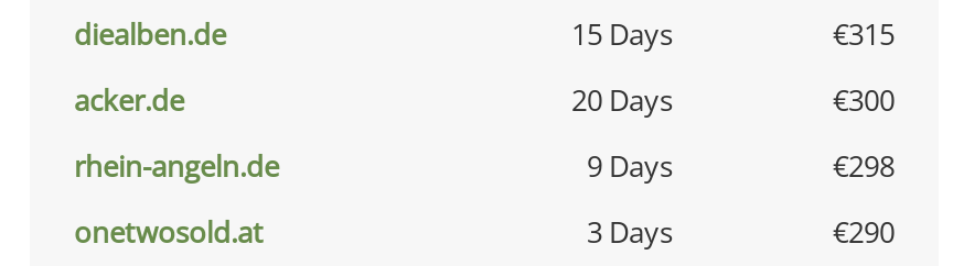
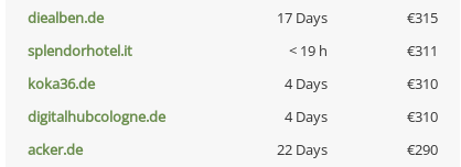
- 15 Days
+ 17 Days

+ splendorhotel.it
+ < 19 h
+ €311
+ koka36.de
+ 4 Days
+ €310
+ digitalhubcologne.de
+ 4 Days
+ €310

- 20 Days
- €300
- rhein-angeln.de
- 9 Days
- €298
- onetwosold.at
- 3 Days
+ 22 Days

moved down: acker.de
